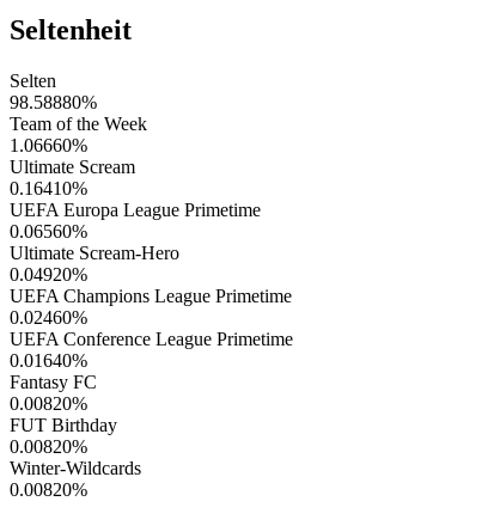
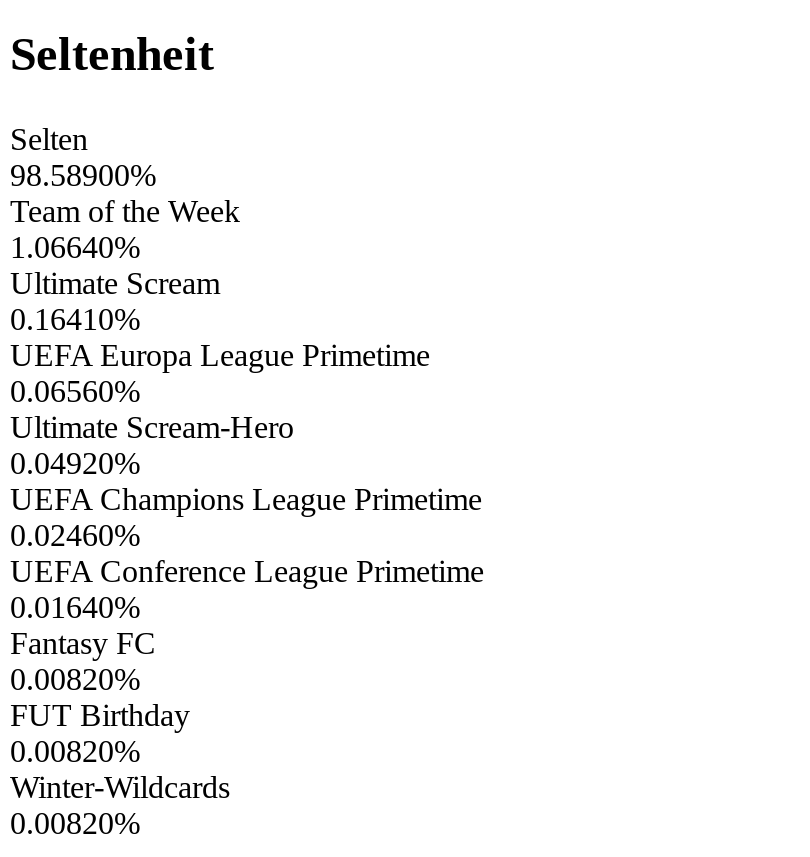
- 98.58880%
+ 98.58900%

- 1.06660%
+ 1.06640%
